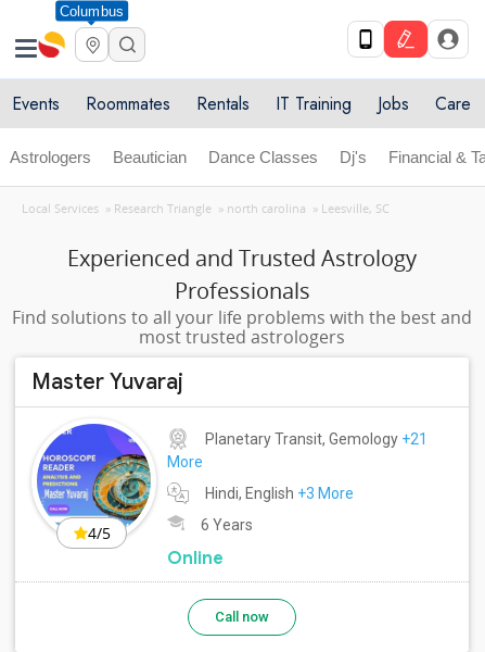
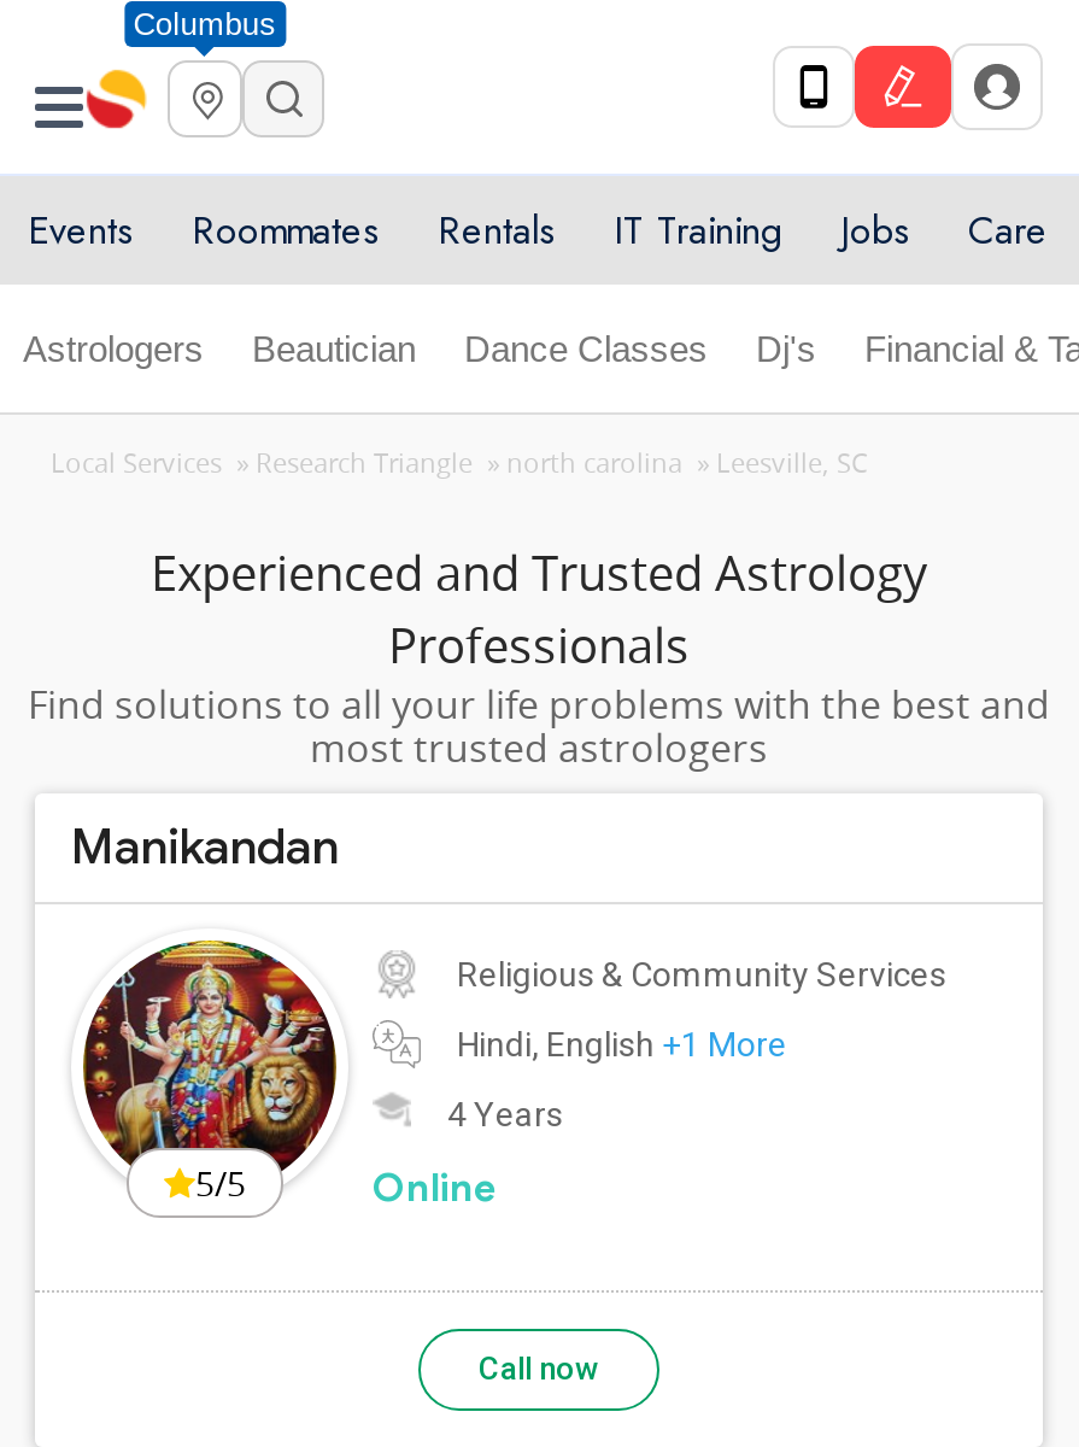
- Master Yuvaraj
+ Manikandan

- [image]
- 4/5
+ [image]
+ 5/5

- Planetary Transit, Gemology +21
- More
+ Religious & Community Services

- Hindi, English +3 More
+ Hindi, English +1 More

- 6 Years
+ 4 Years

moved up: Online
